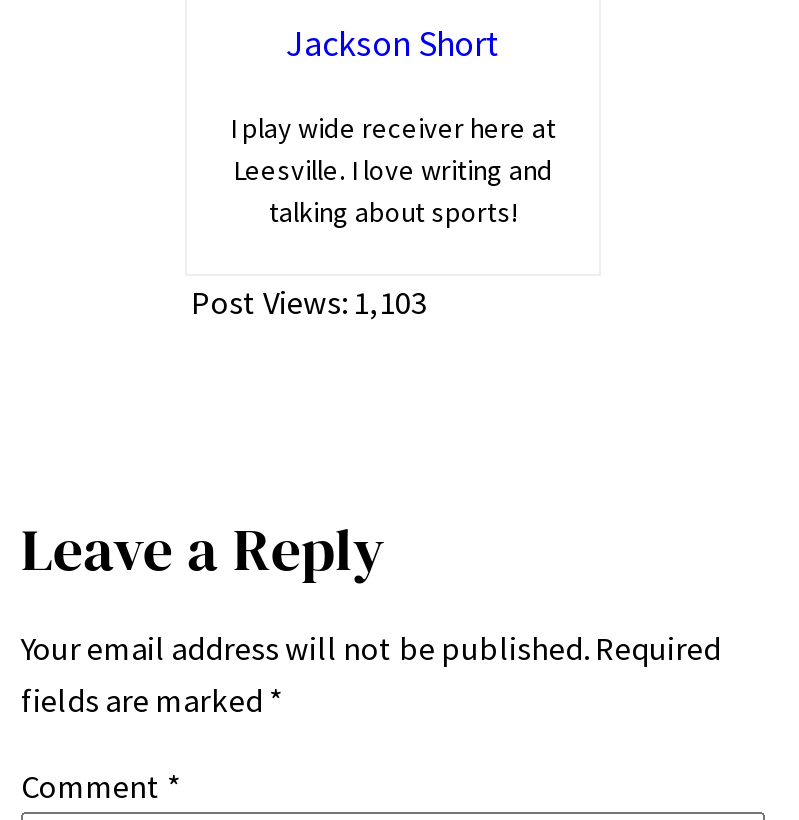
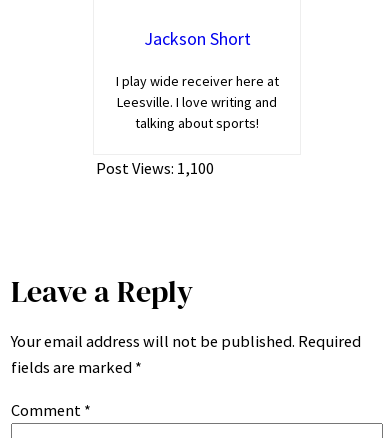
- Post Views: 1,103
+ Post Views: 1,100
